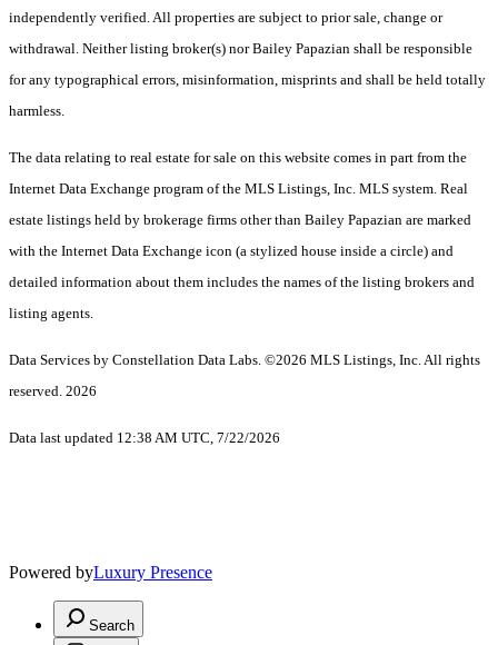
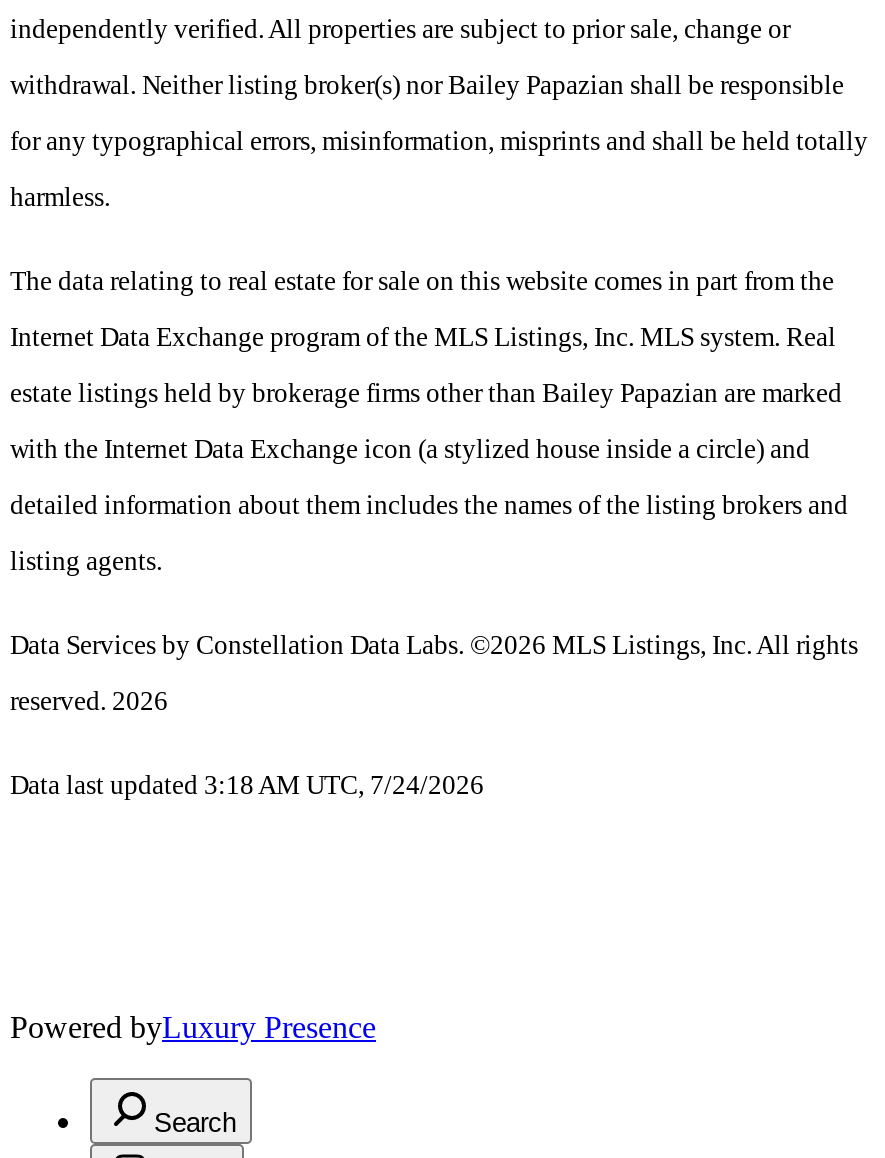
- Data last updated 12:38 AM UTC, 7/22/2026
+ Data last updated 3:18 AM UTC, 7/24/2026
